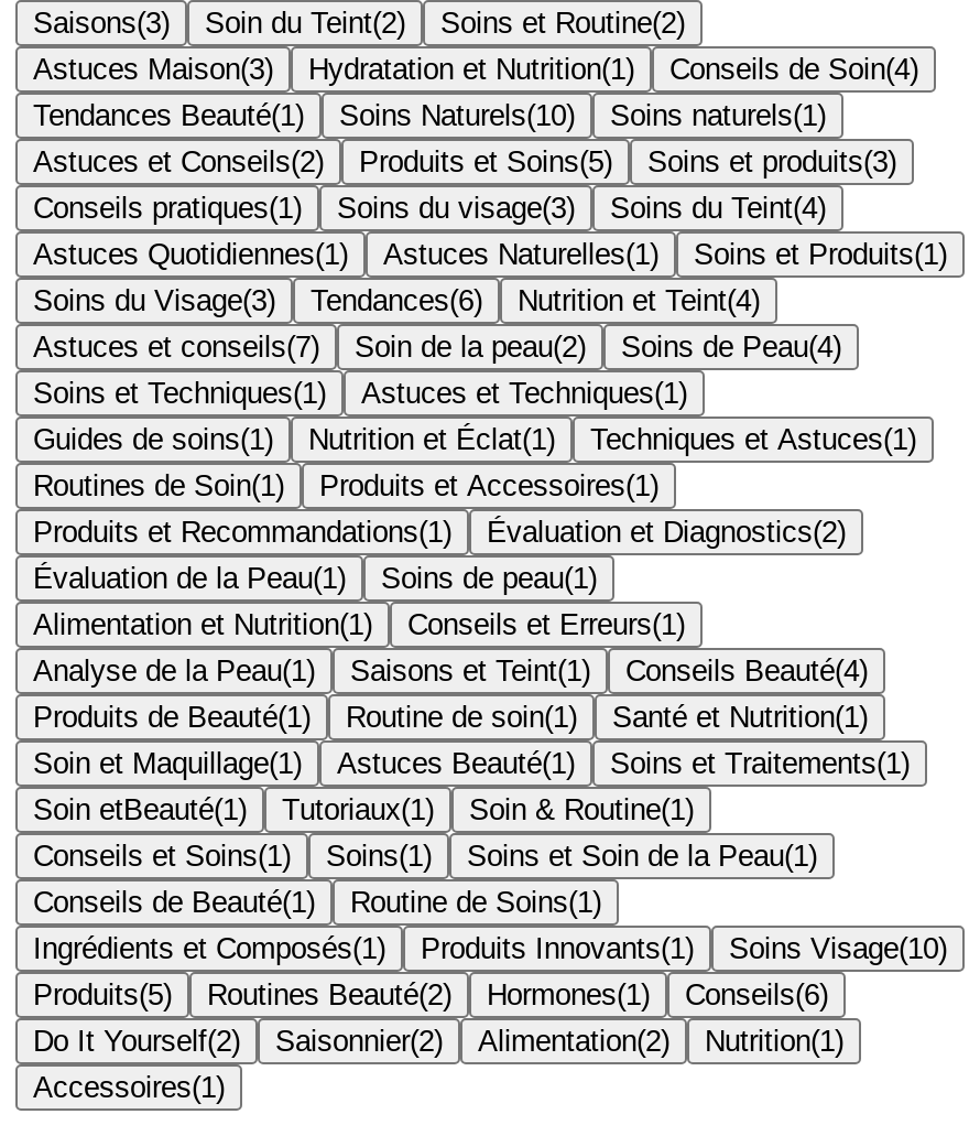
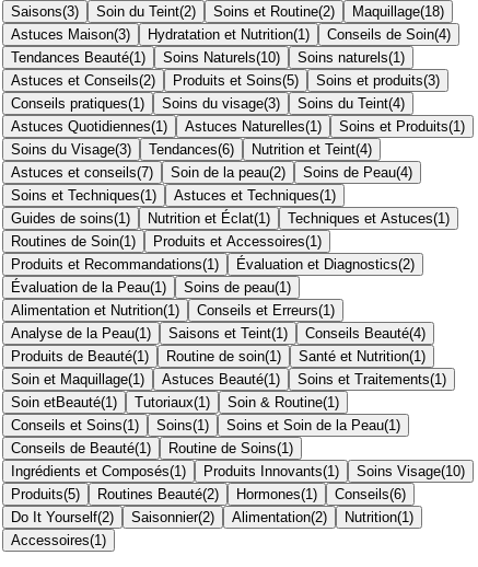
+ Maquillage(18)
